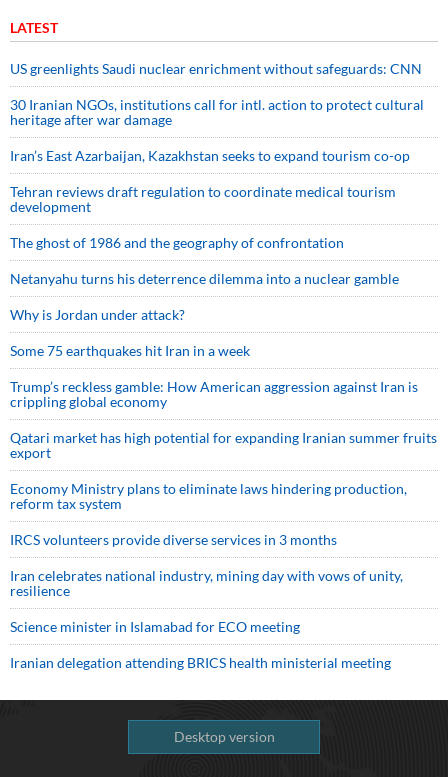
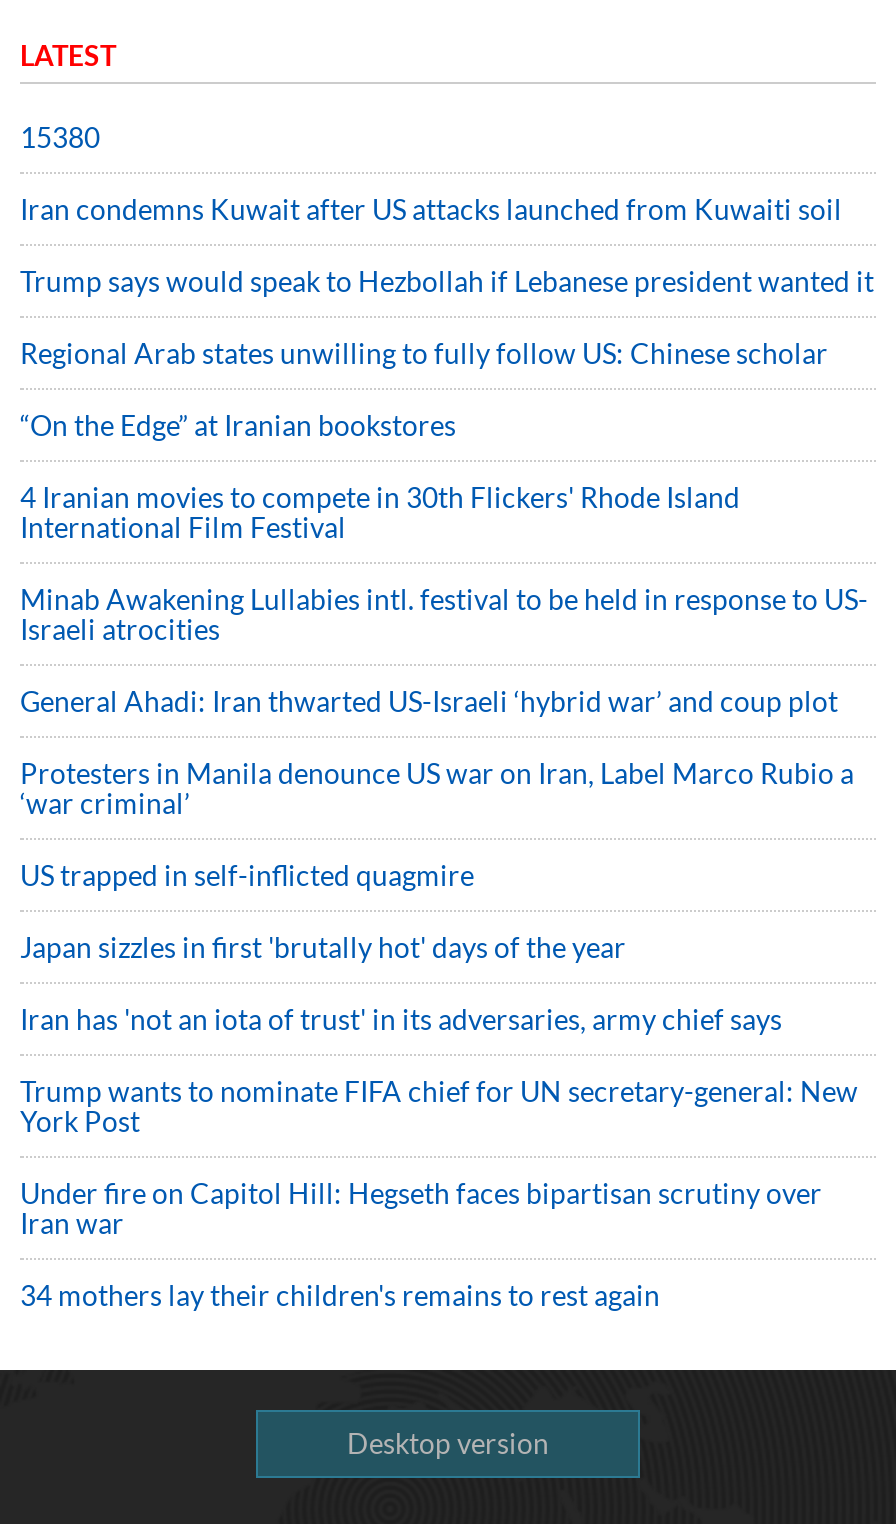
- US greenlights Saudi nuclear enrichment without safeguards: CNN
+ 15380

- 30 Iranian NGOs, institutions call for intl. action to protect cultural
- heritage after war damage
+ Iran condemns Kuwait after US attacks launched from Kuwaiti soil

- Iran’s East Azarbaijan, Kazakhstan seeks to expand tourism co-op
+ Trump says would speak to Hezbollah if Lebanese president wanted it

- Tehran reviews draft regulation to coordinate medical tourism
- development
+ Regional Arab states unwilling to fully follow US: Chinese scholar

- The ghost of 1986 and the geography of confrontation
+ “On the Edge” at Iranian bookstores

- Netanyahu turns his deterrence dilemma into a nuclear gamble
+ 4 Iranian movies to compete in 30th Flickers' Rhode Island
+ International Film Festival

- Why is Jordan under attack?
+ Minab Awakening Lullabies intl. festival to be held in response to US-
+ Israeli atrocities

- Some 75 earthquakes hit Iran in a week
+ General Ahadi: Iran thwarted US-Israeli ‘hybrid war’ and coup plot

- Trump’s reckless gamble: How American aggression against Iran is
- crippling global economy
+ Protesters in Manila denounce US war on Iran, Label Marco Rubio a
+ ‘war criminal’

- Qatari market has high potential for expanding Iranian summer fruits
- export
+ US trapped in self-inflicted quagmire

- Economy Ministry plans to eliminate laws hindering production,
- reform tax system
+ Japan sizzles in first 'brutally hot' days of the year

- IRCS volunteers provide diverse services in 3 months
+ Iran has 'not an iota of trust' in its adversaries, army chief says

- Iran celebrates national industry, mining day with vows of unity,
- resilience
+ Trump wants to nominate FIFA chief for UN secretary-general: New
+ York Post

- Science minister in Islamabad for ECO meeting
+ Under fire on Capitol Hill: Hegseth faces bipartisan scrutiny over
+ Iran war

- Iranian delegation attending BRICS health ministerial meeting
+ 34 mothers lay their children's remains to rest again
